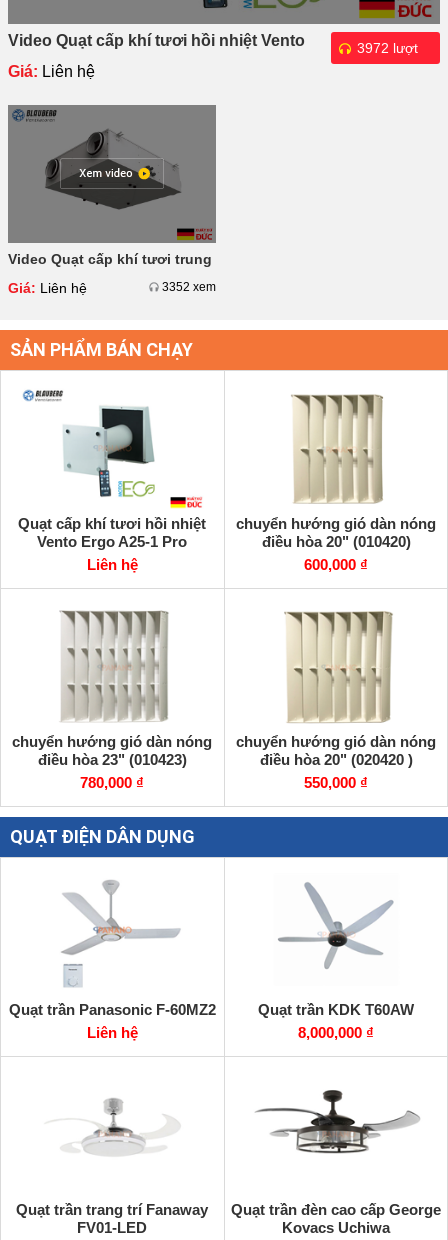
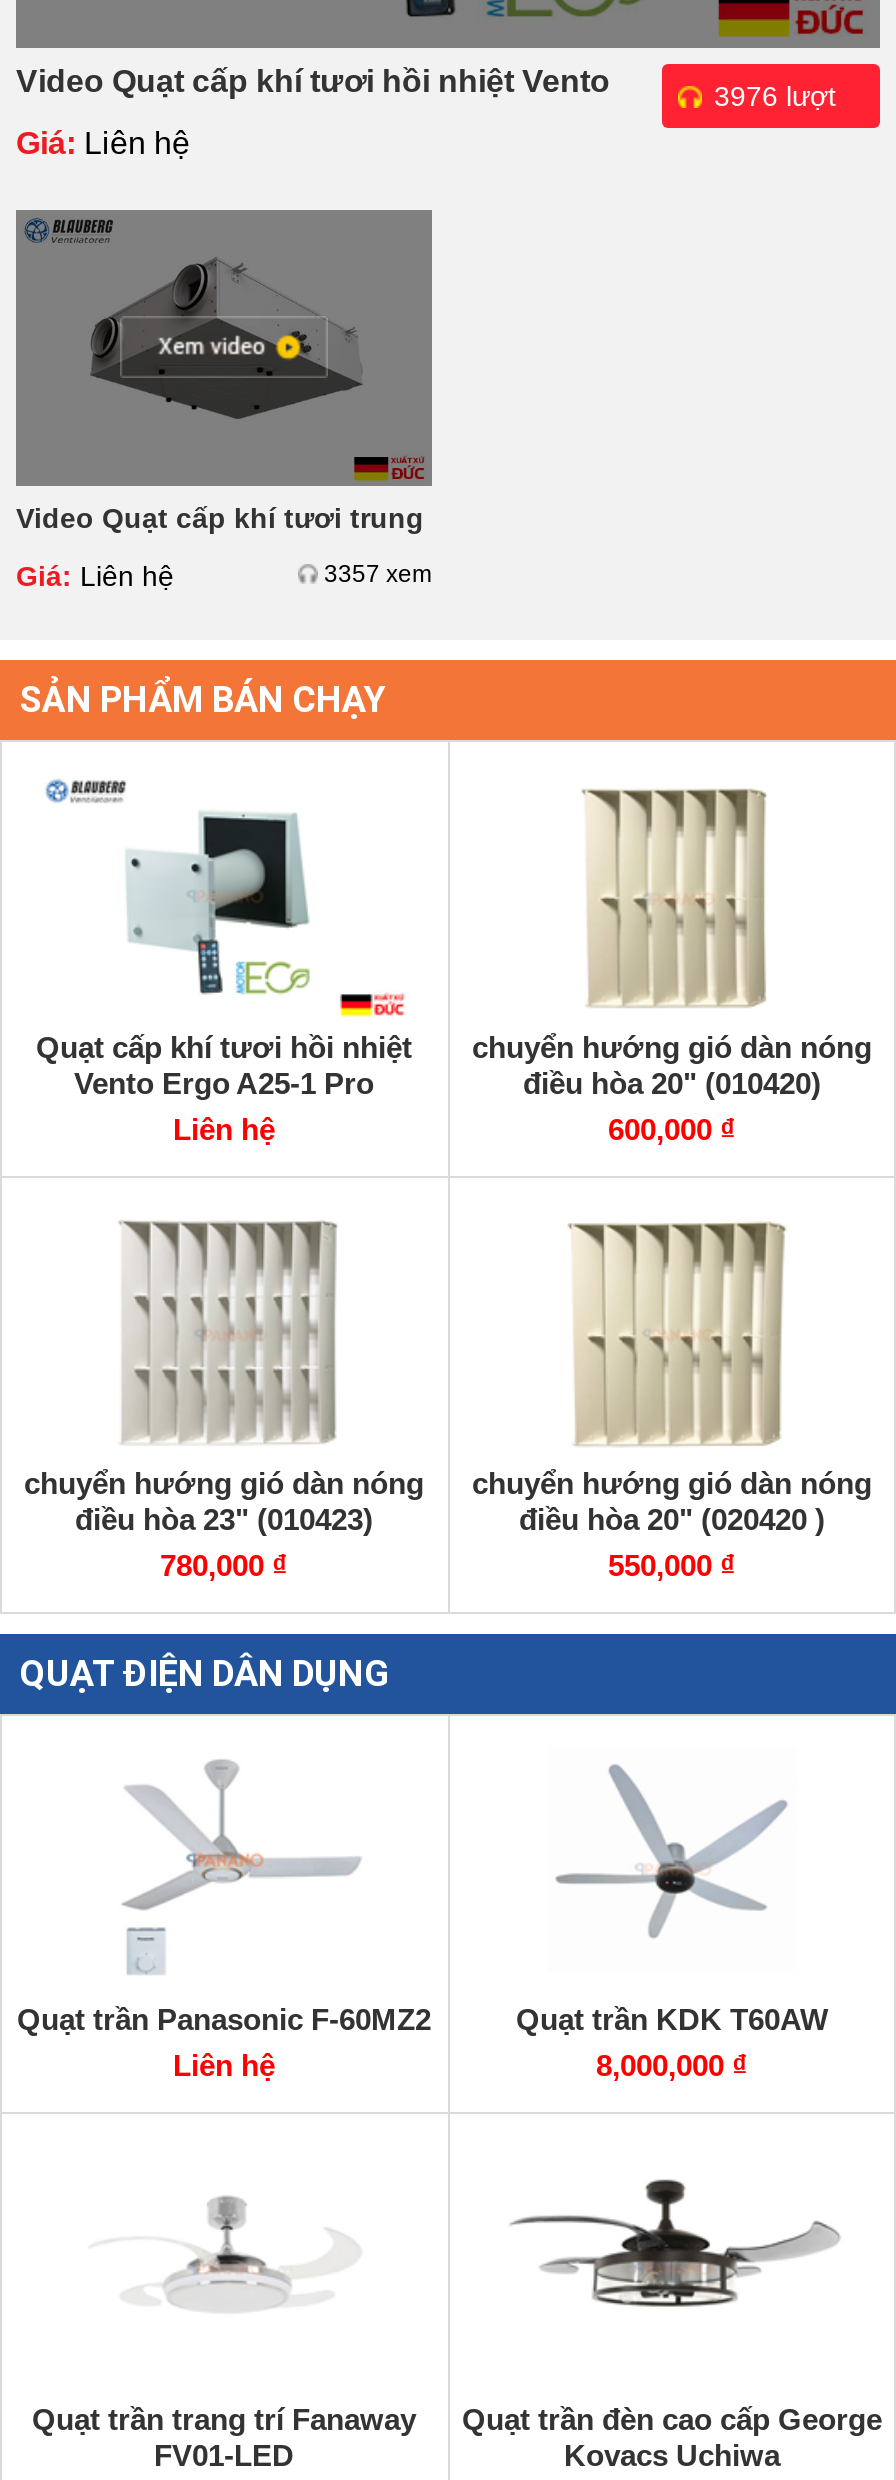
- 3972 lượt
+ 3976 lượt

- 3352 xem
+ 3357 xem
